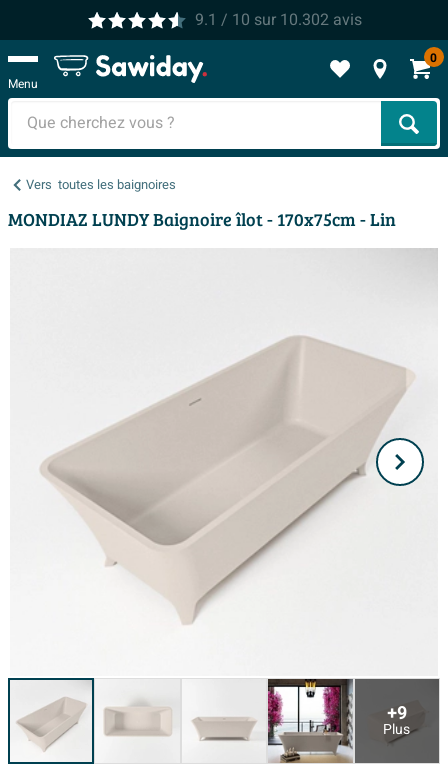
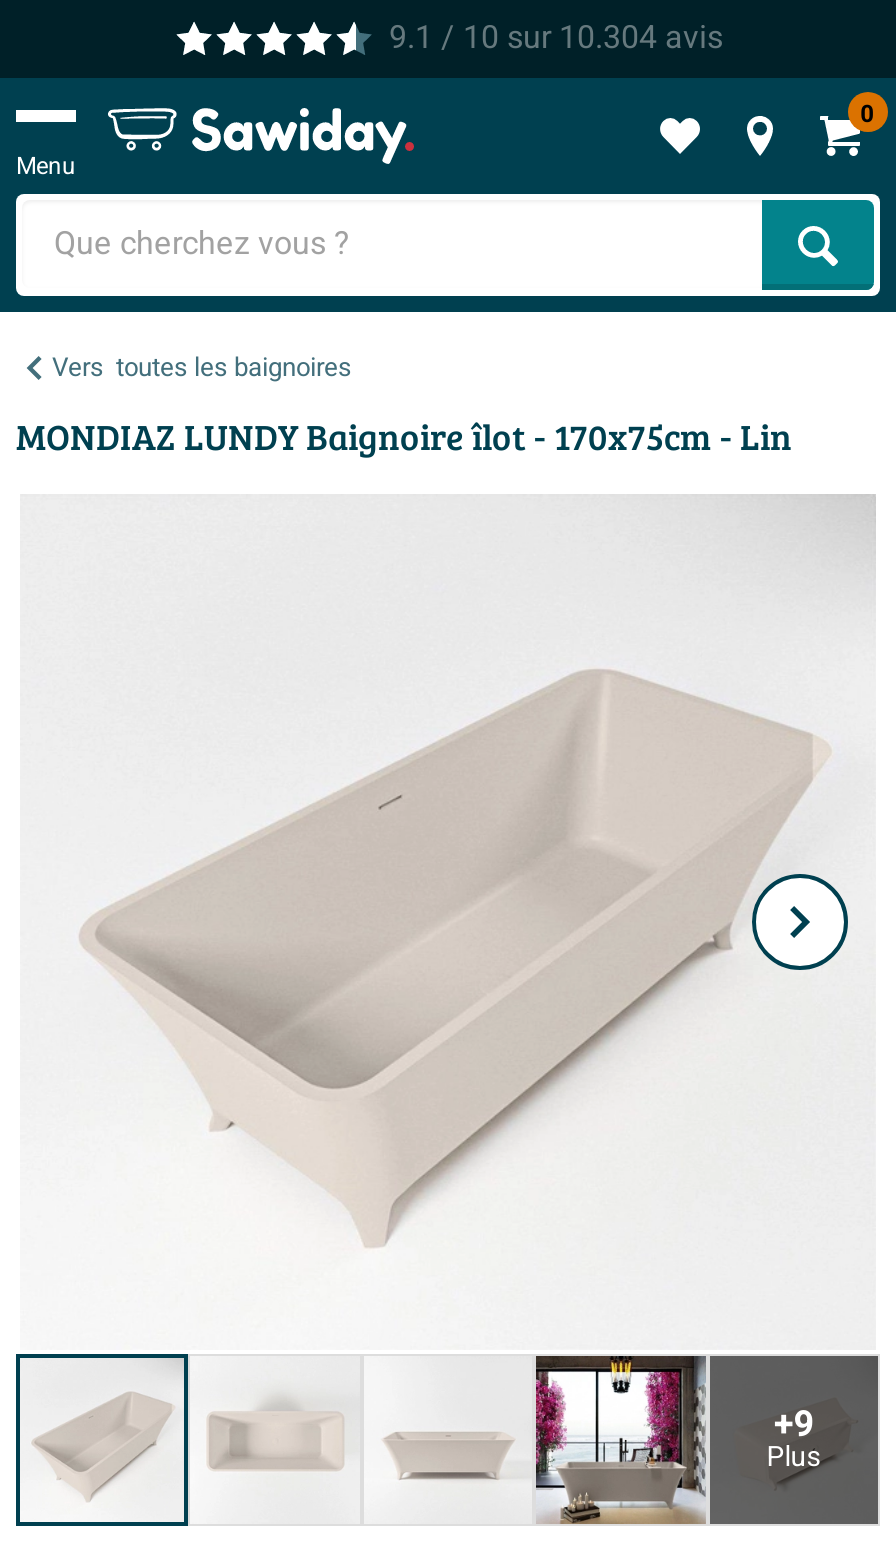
- 9.1 / 10 sur 10.302 avis
+ 9.1 / 10 sur 10.304 avis
